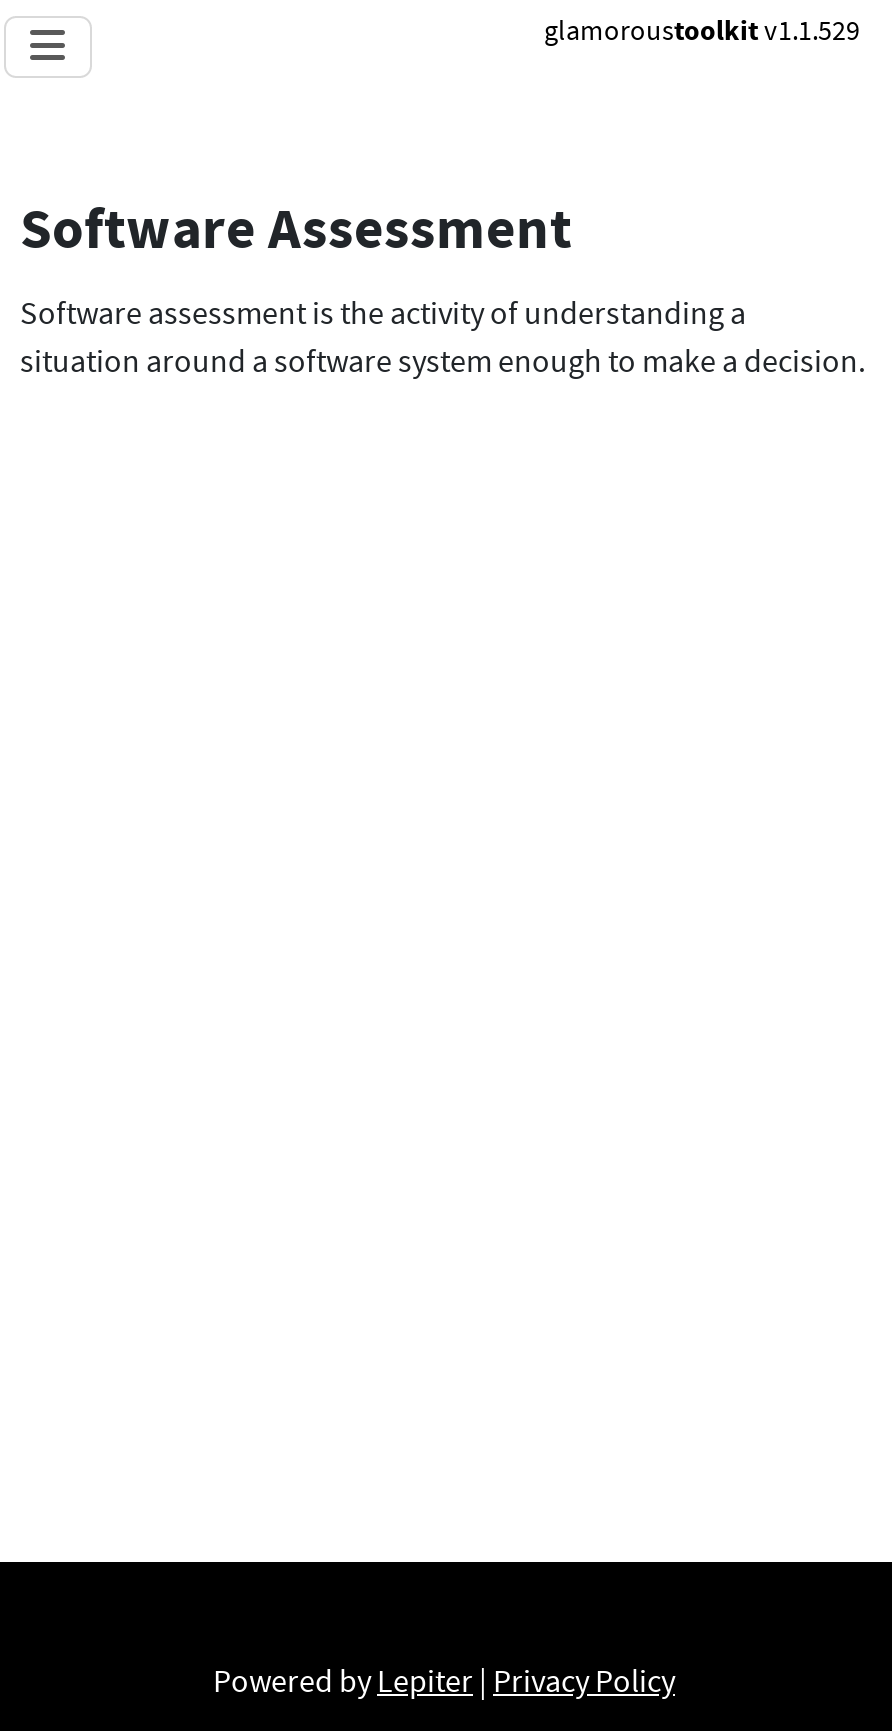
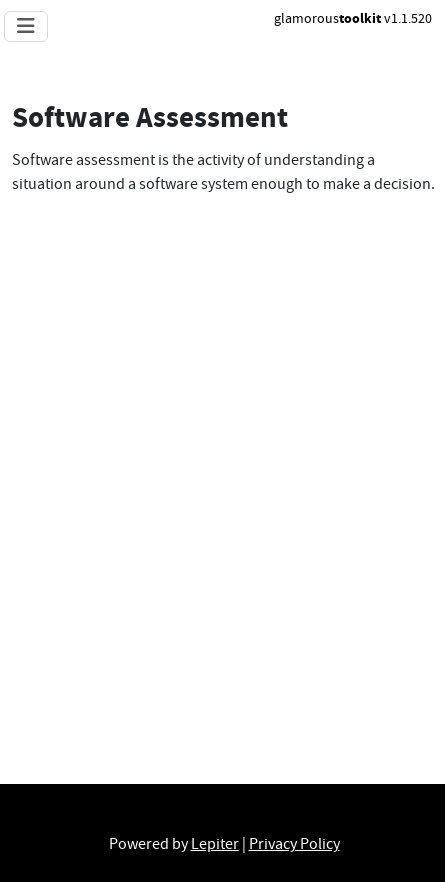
- glamoroustoolkit v1.1.529
+ glamoroustoolkit v1.1.520
